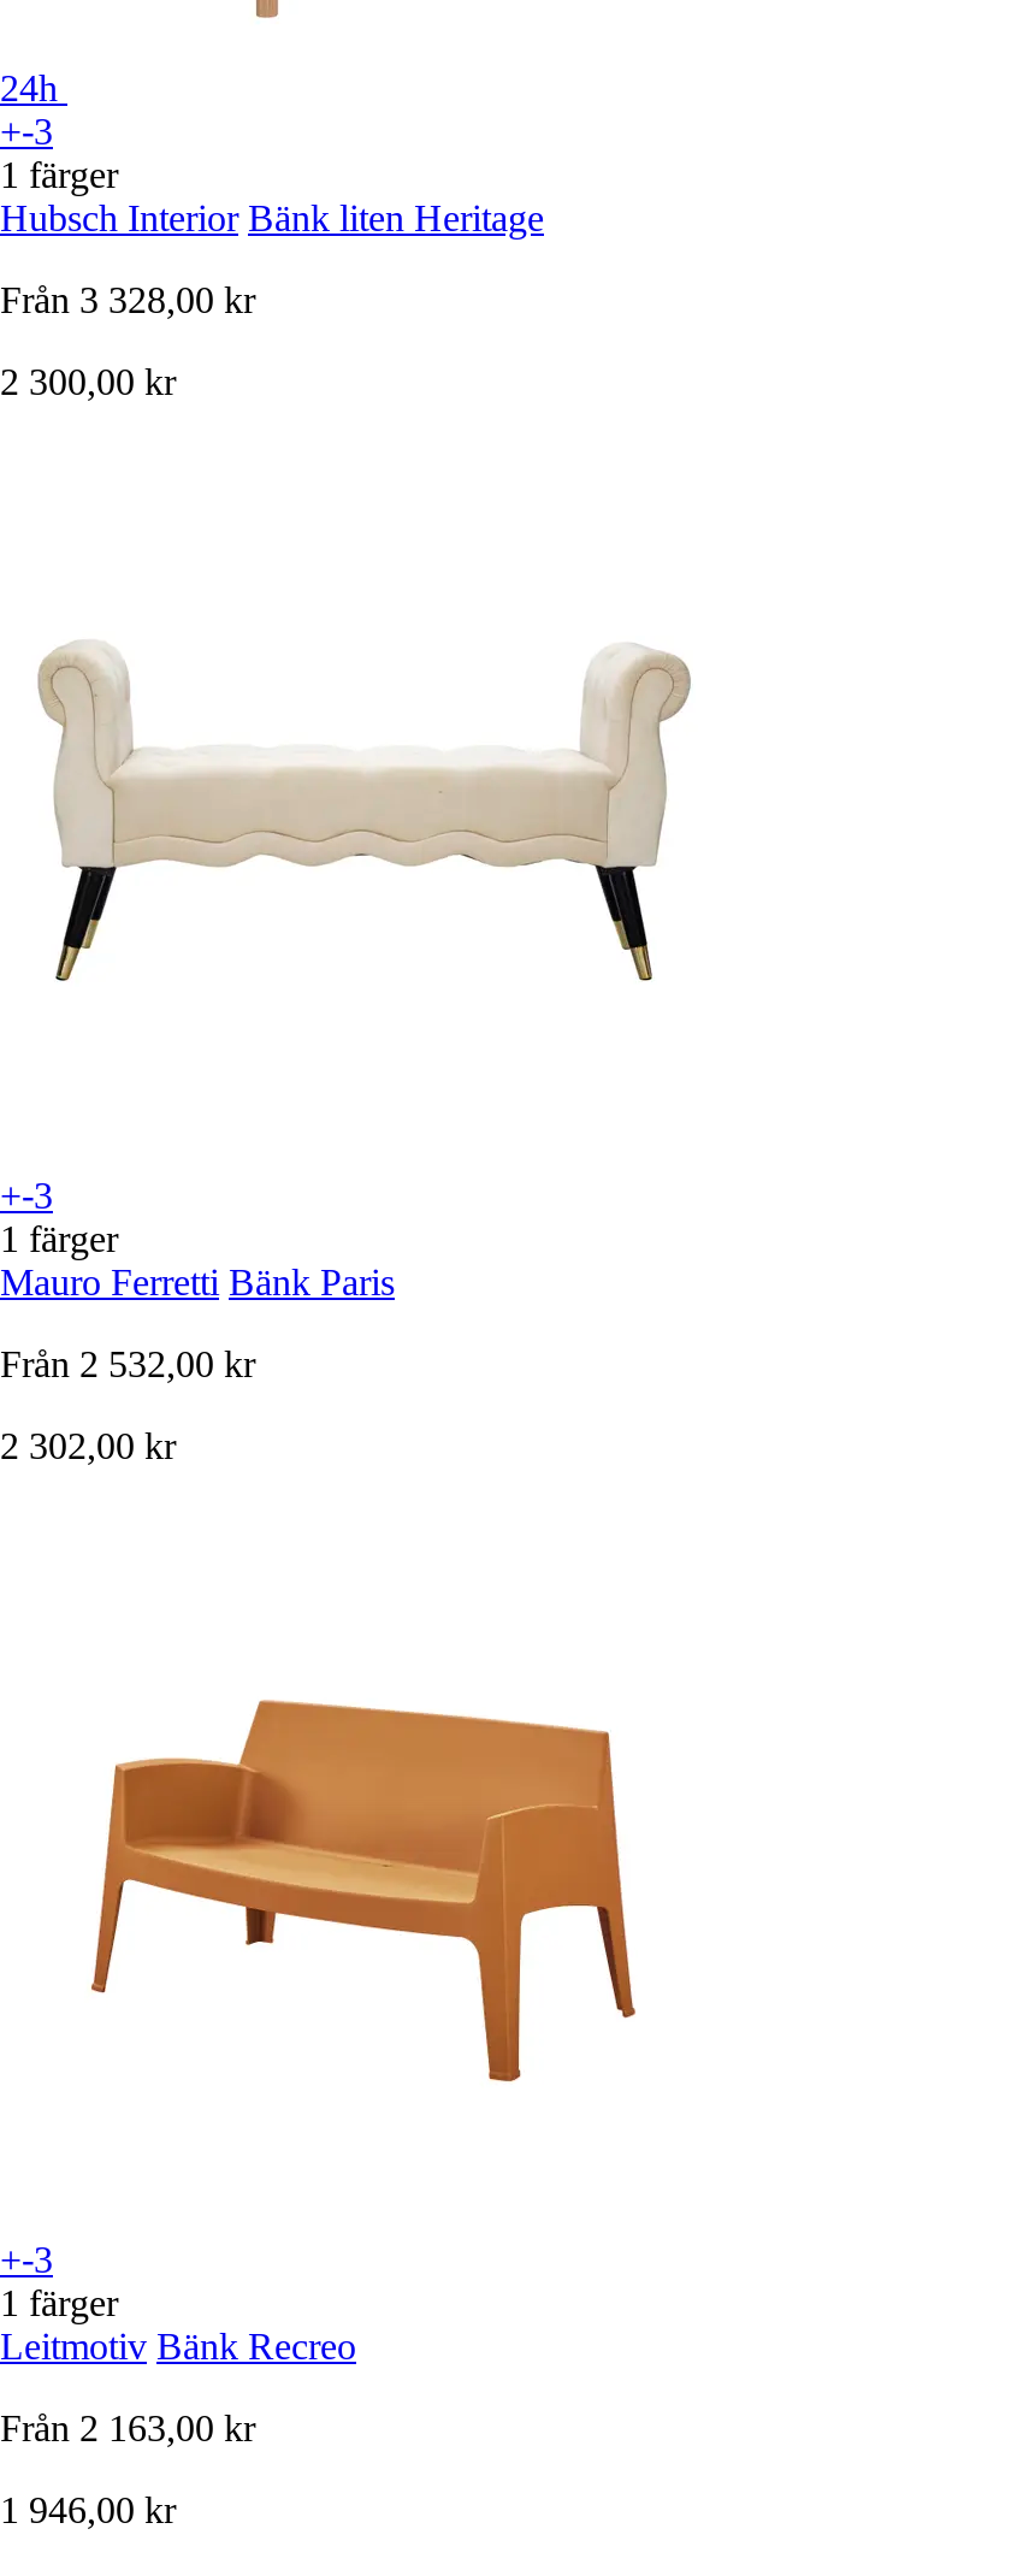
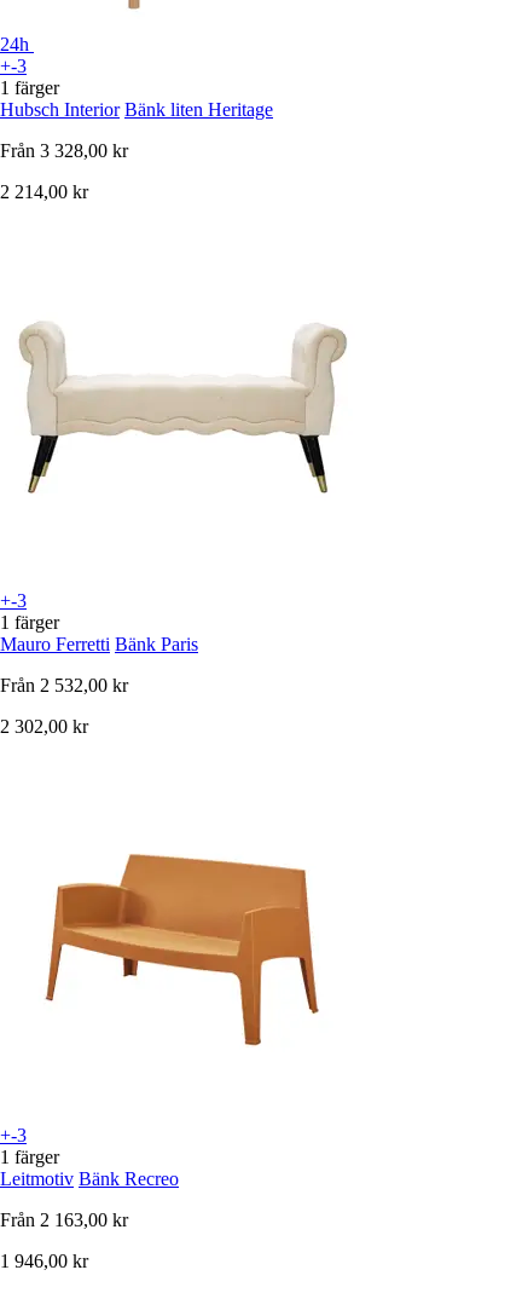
- 2 300,00 kr
+ 2 214,00 kr
